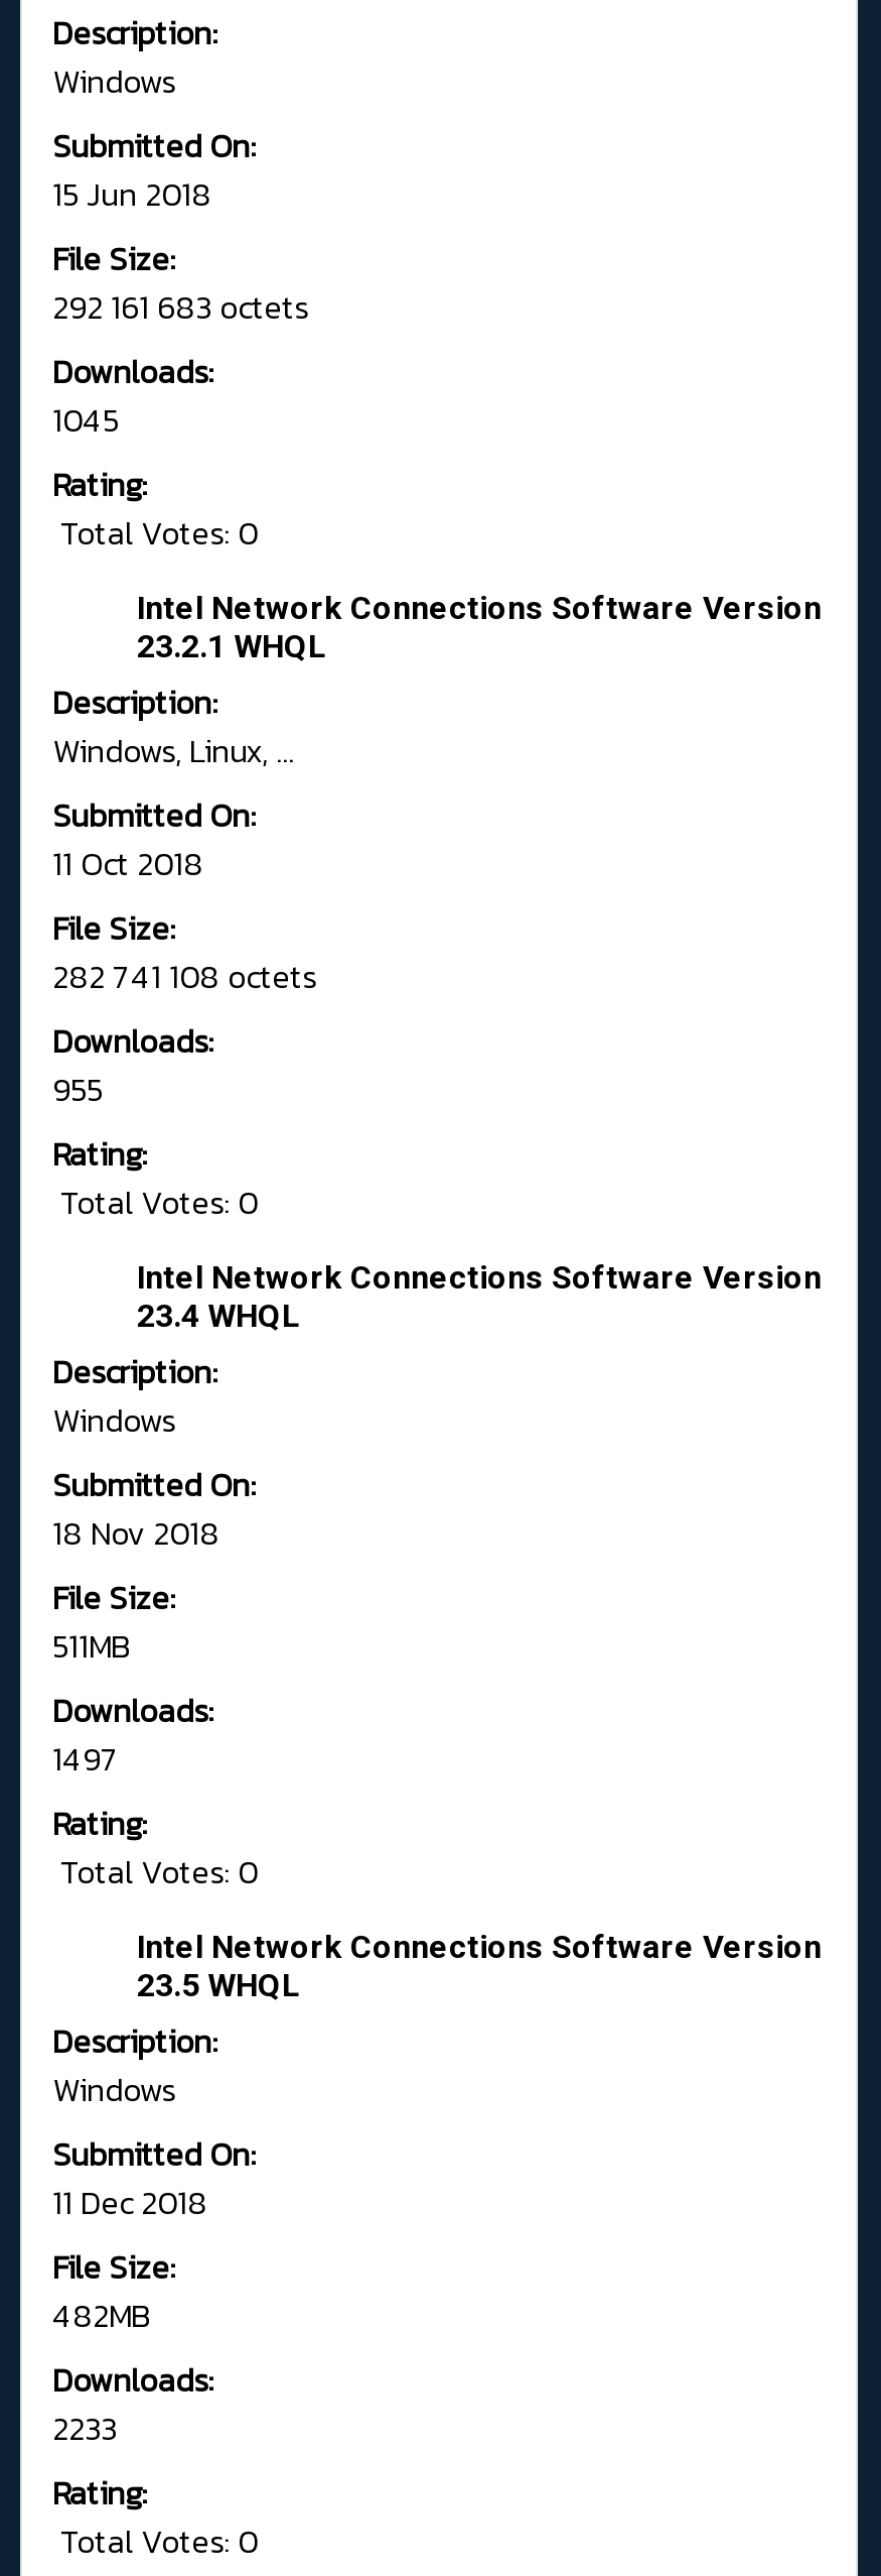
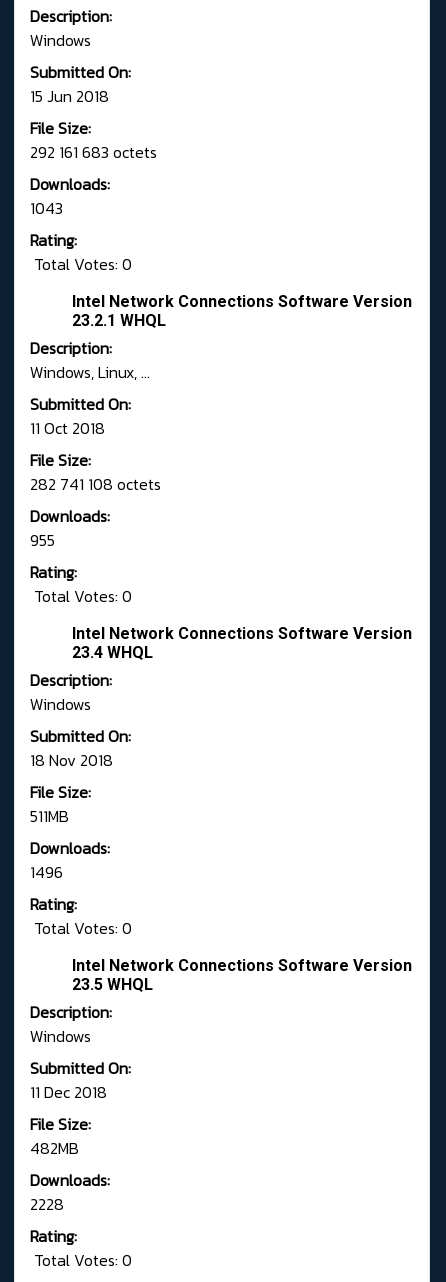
- 1045
+ 1043

- 1497
+ 1496

- 2233
+ 2228
